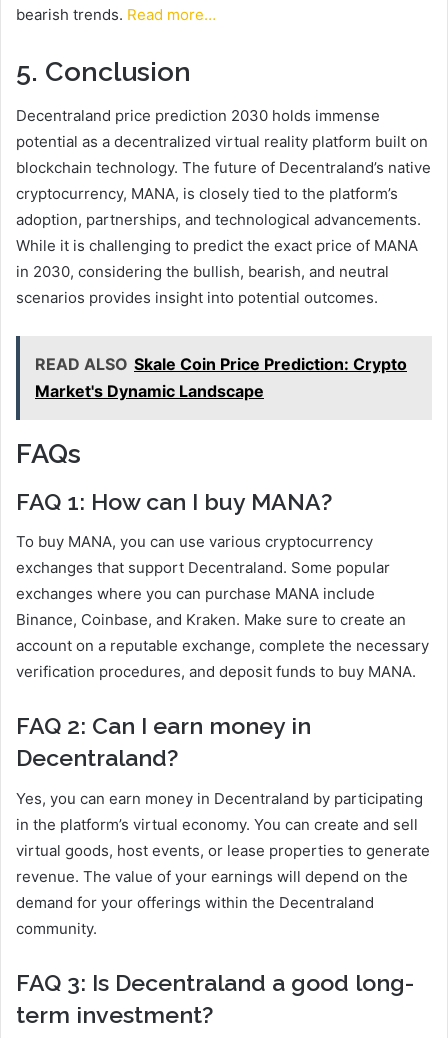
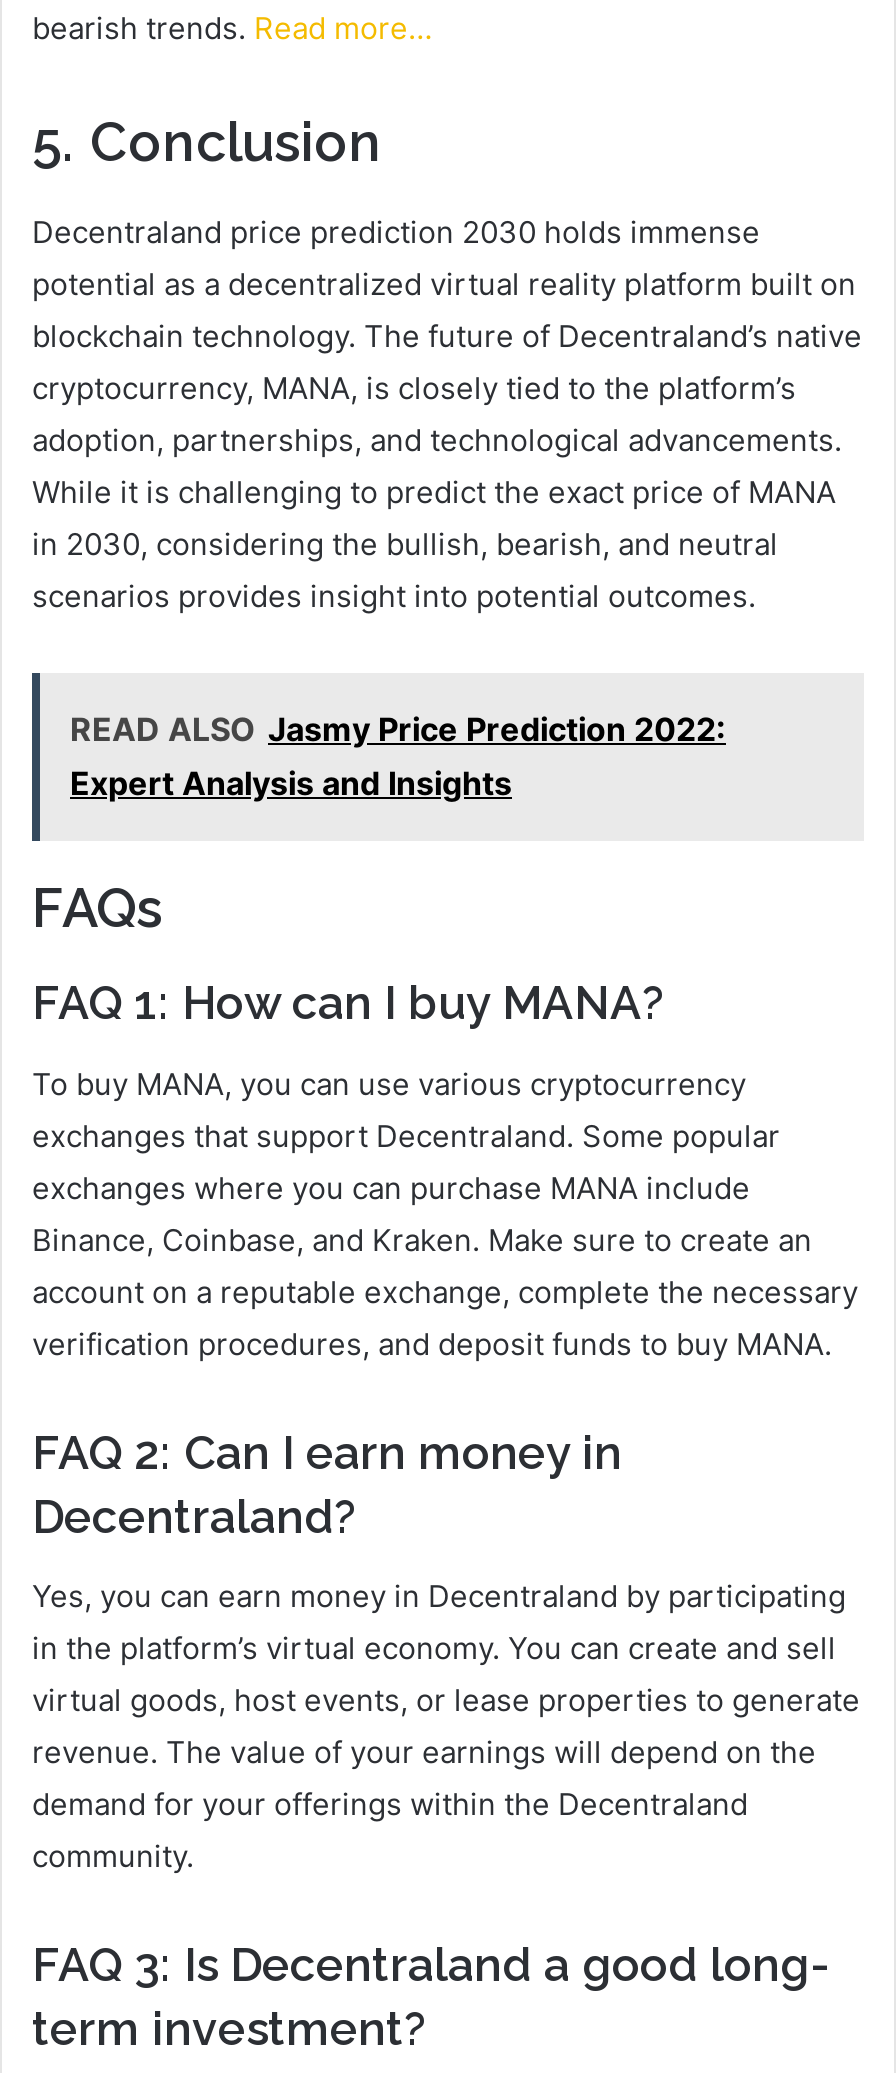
- READ ALSO Skale Coin Price Prediction: Crypto
- Market's Dynamic Landscape
+ READ ALSO Jasmy Price Prediction 2022:
+ Expert Analysis and Insights
